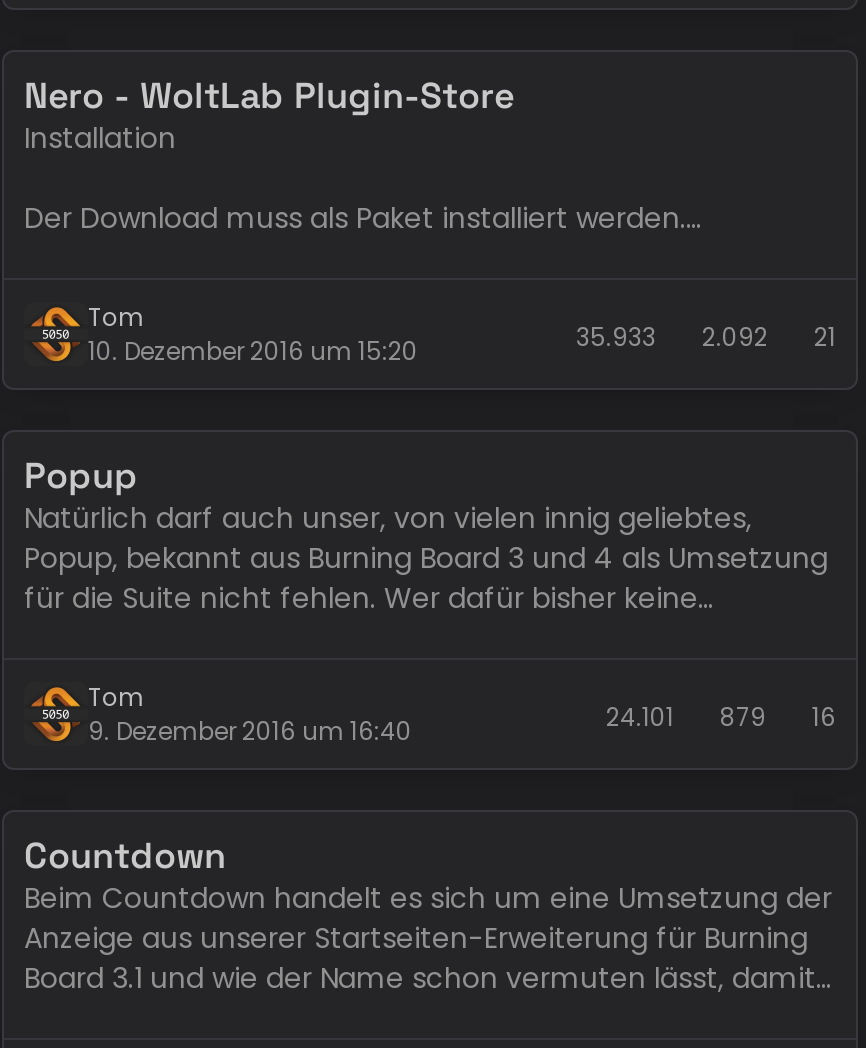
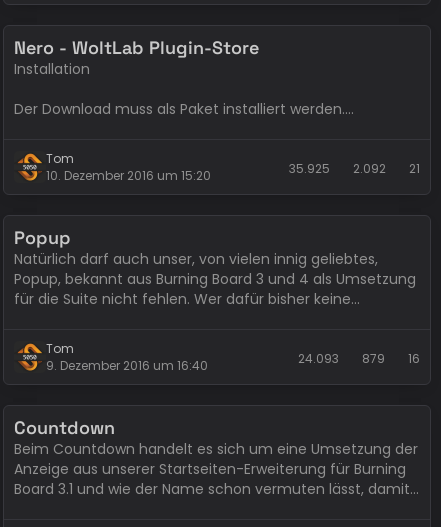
- 35.933 2.092 21
+ 35.925 2.092 21

- 24.101 879 16
+ 24.093 879 16
